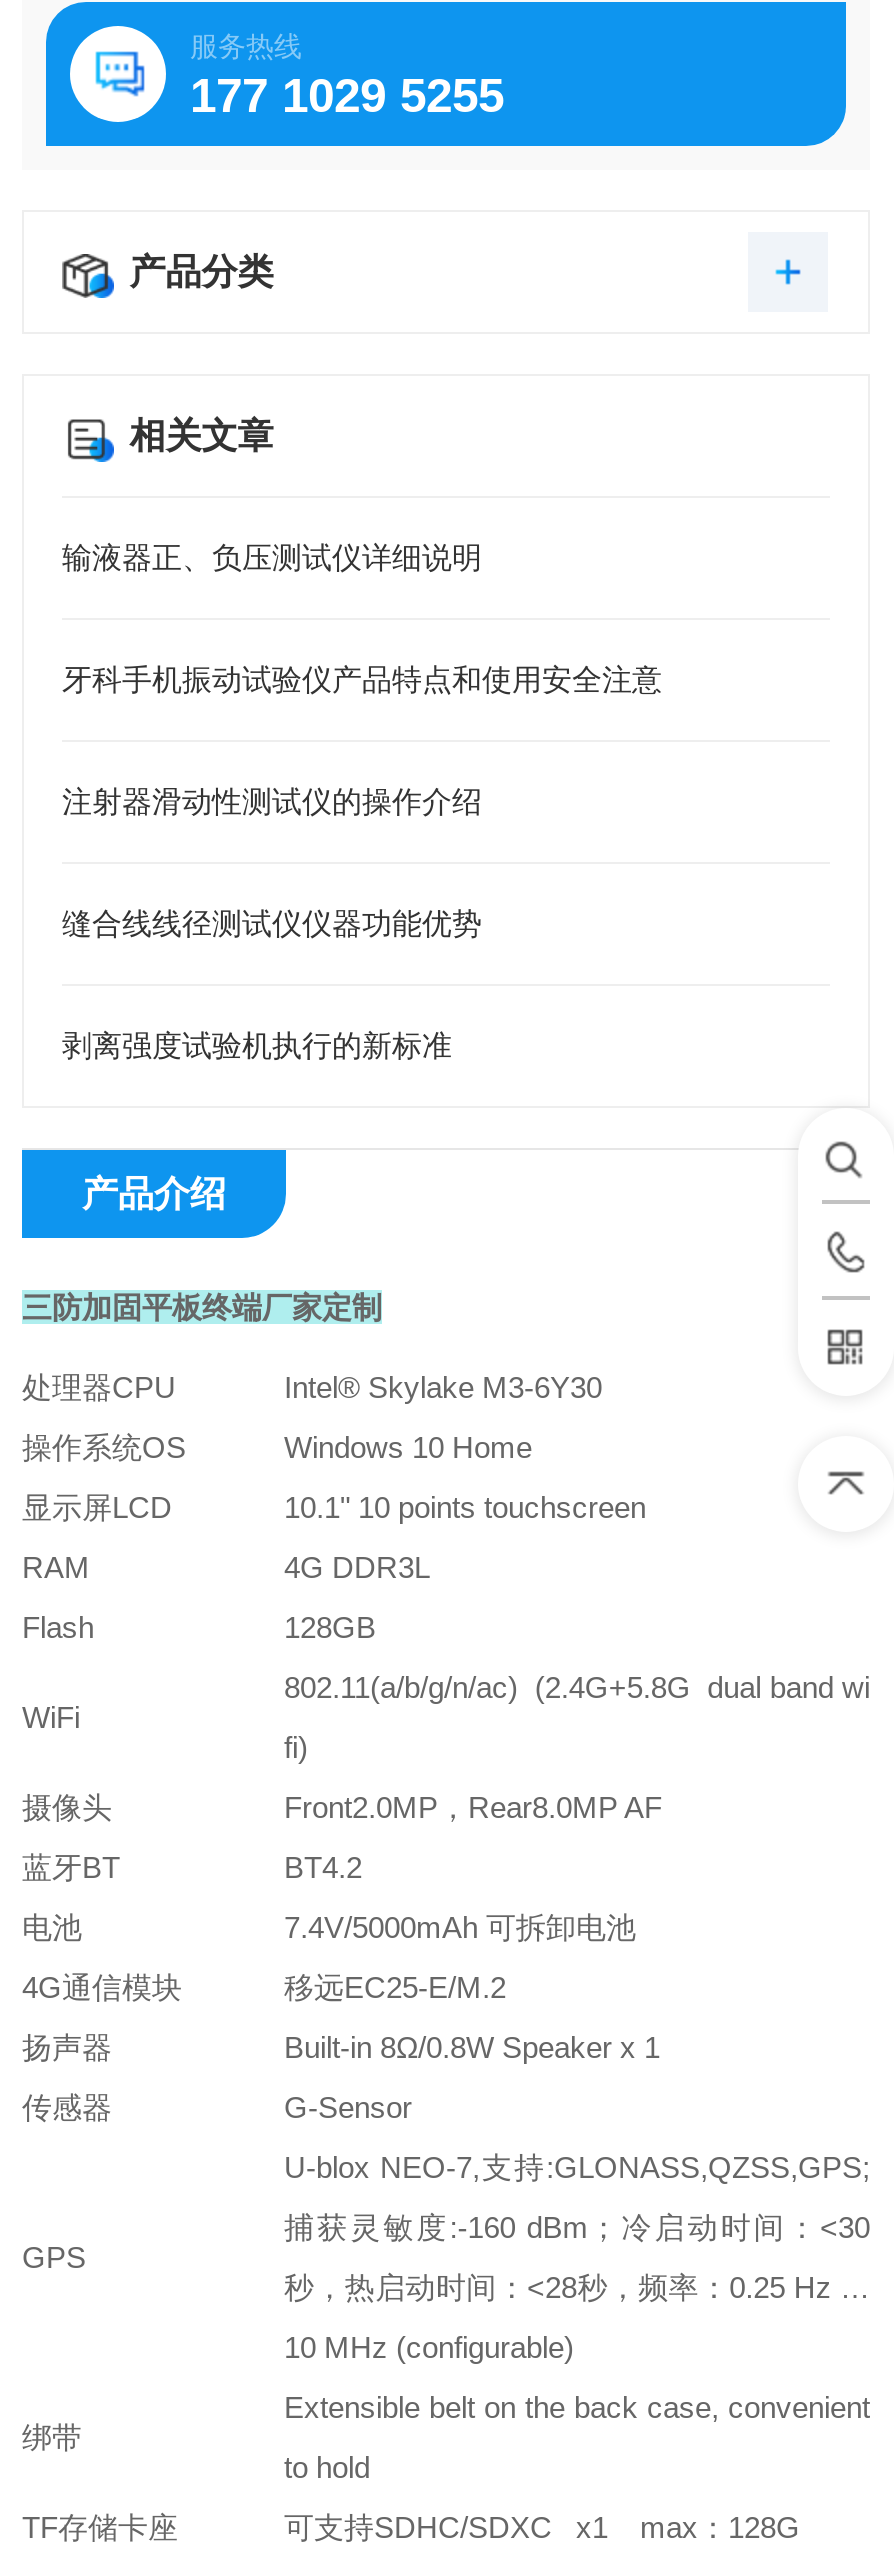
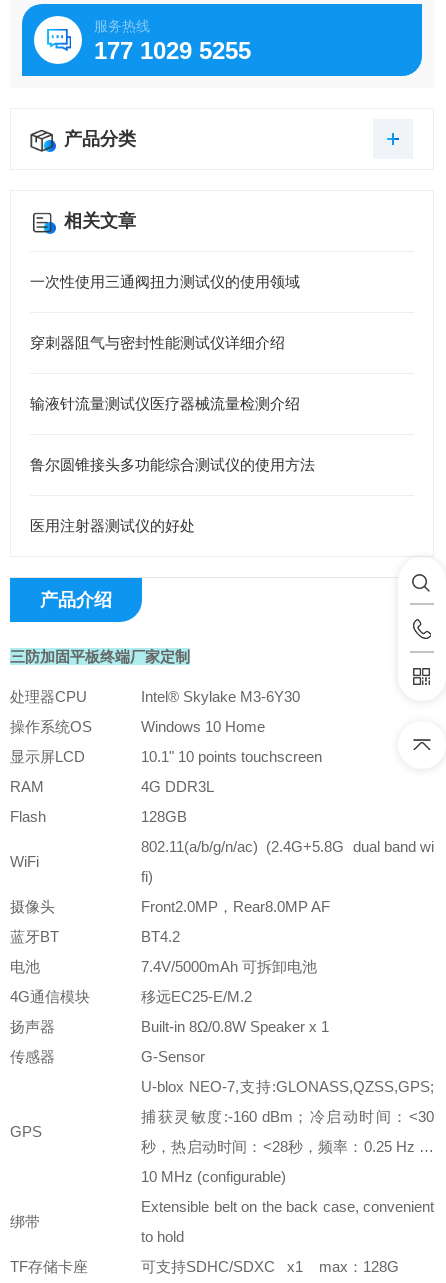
- 输液器正、负压测试仪详细说明
+ 一次性使用三通阀扭力测试仪的使用领域

- 牙科手机振动试验仪产品特点和使用安全注意
+ 穿刺器阻气与密封性能测试仪详细介绍

- 注射器滑动性测试仪的操作介绍
+ 输液针流量测试仪医疗器械流量检测介绍

- 缝合线线径测试仪仪器功能优势
+ 鲁尔圆锥接头多功能综合测试仪的使用方法

- 剥离强度试验机执行的新标准
+ 医用注射器测试仪的好处
